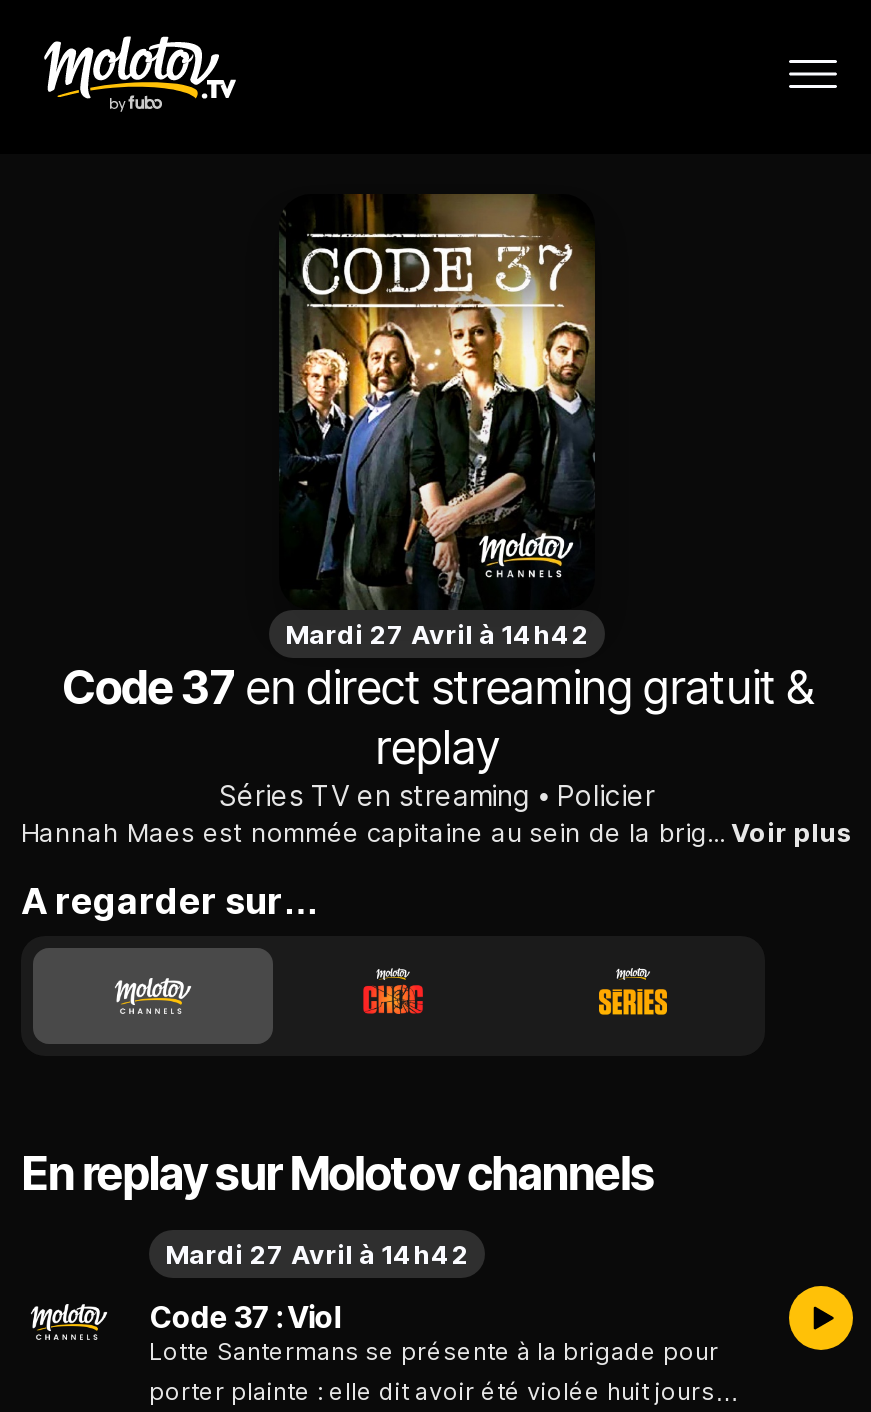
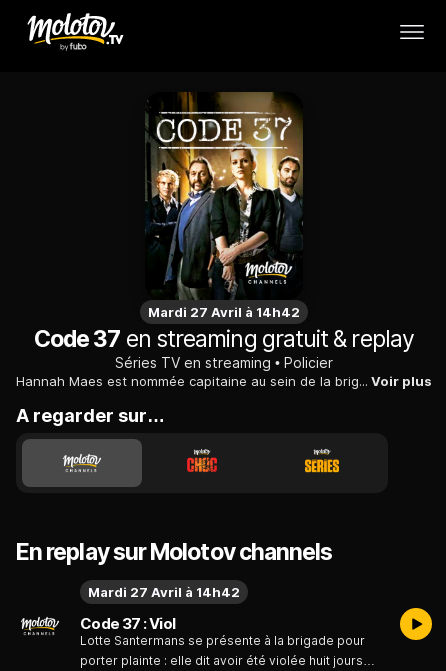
- Code 37 en direct streaming gratuit &
- replay
+ Code 37 en streaming gratuit & replay
